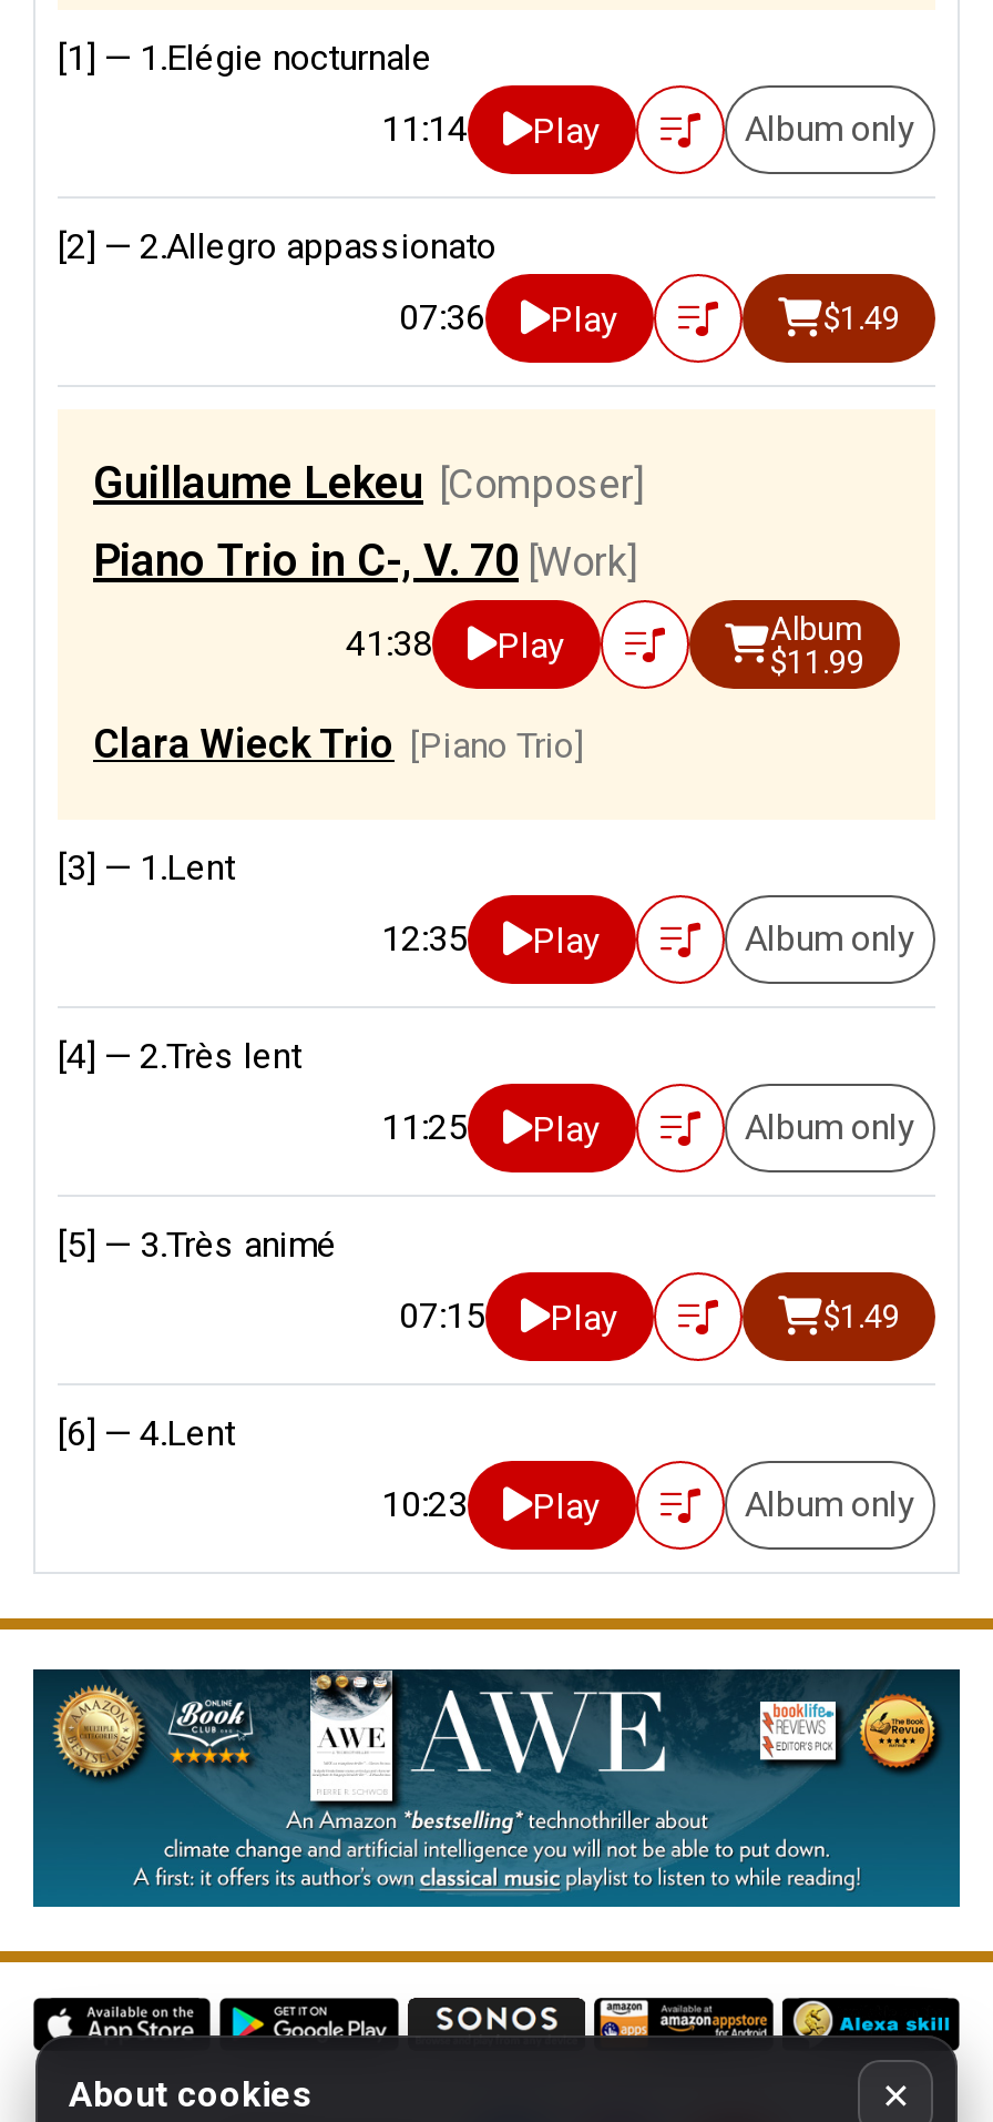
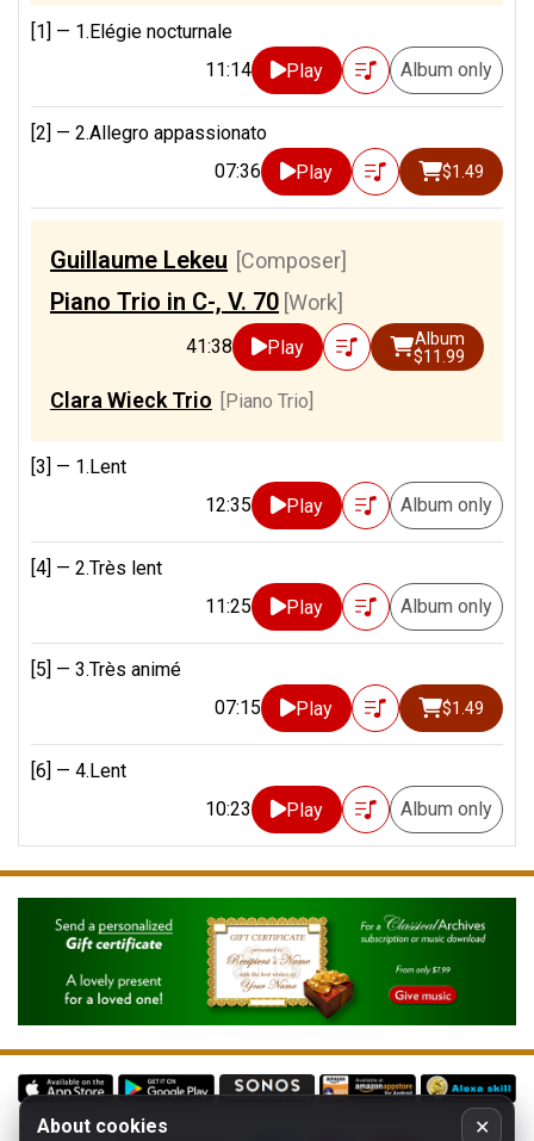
- [image]
+ [image]
